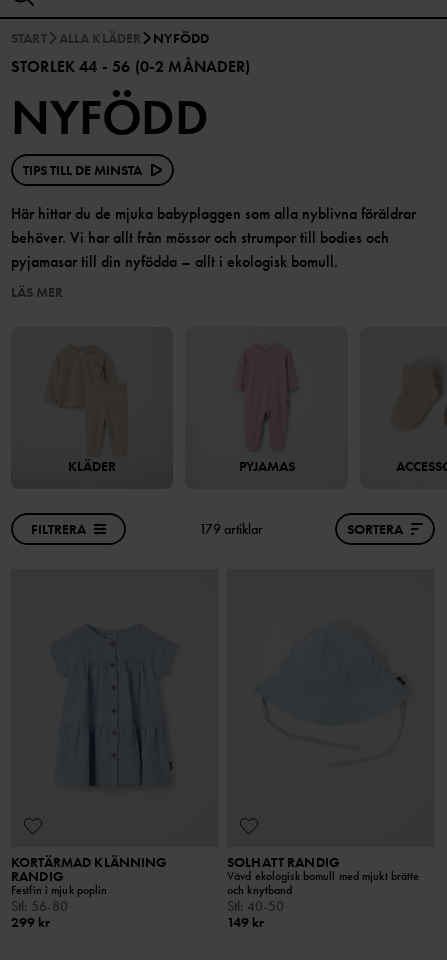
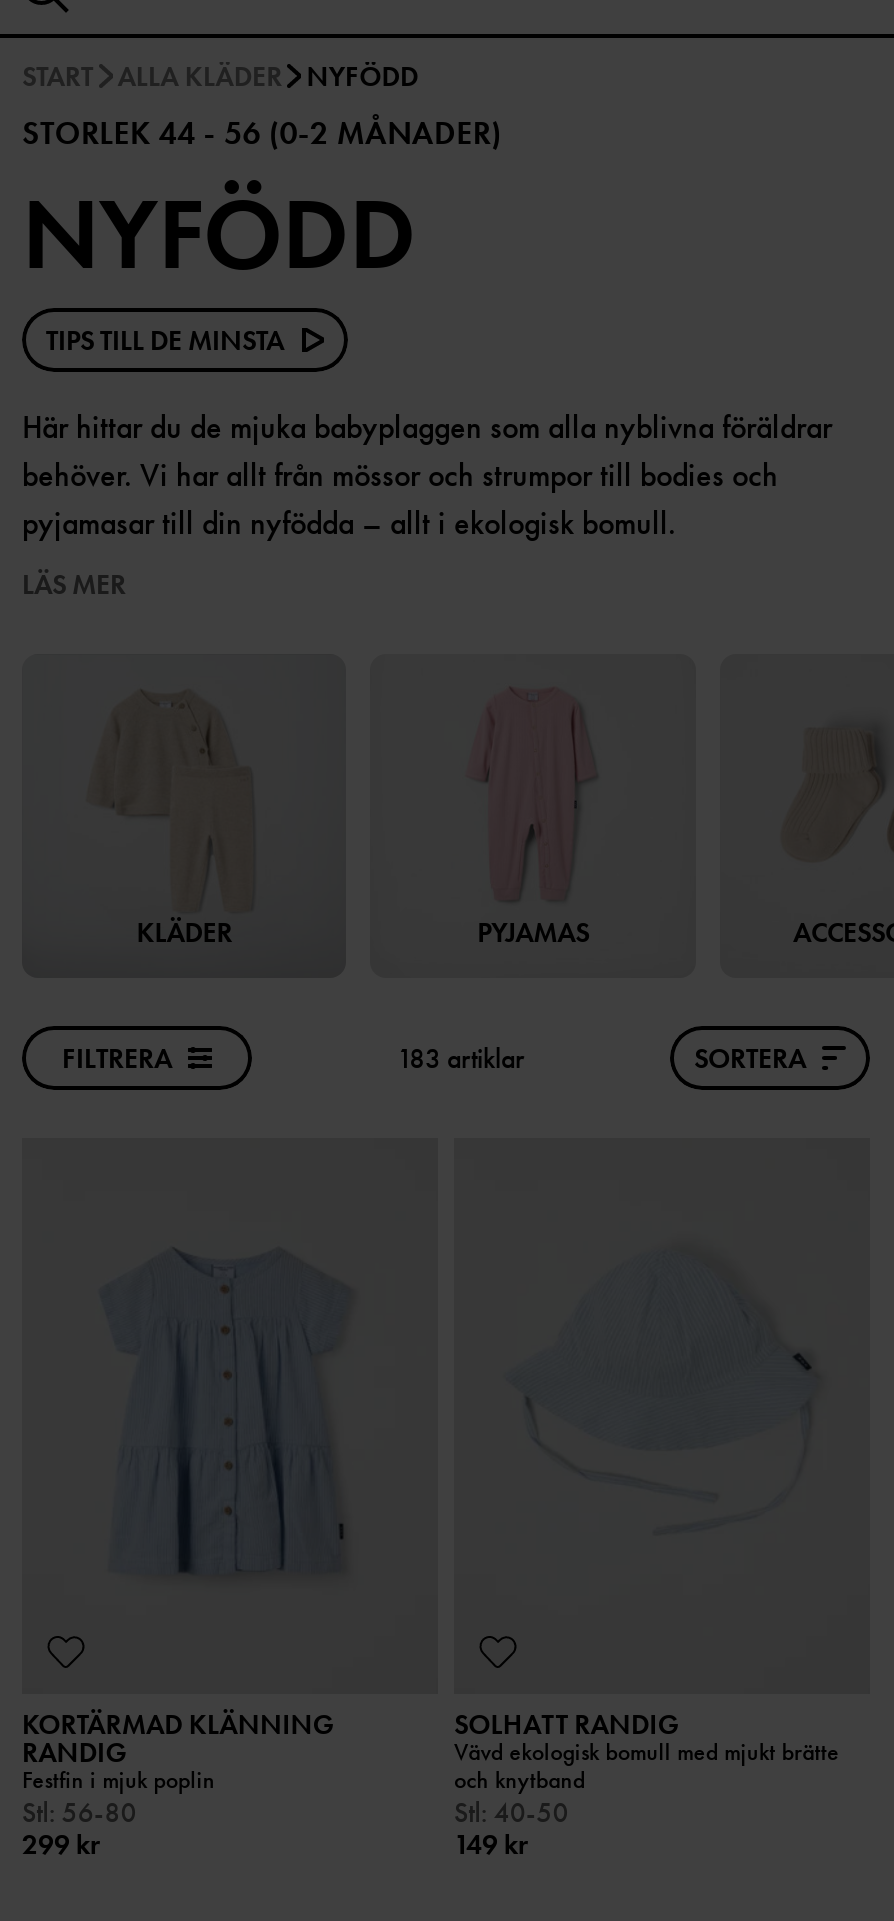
- 179 artiklar
+ 183 artiklar
